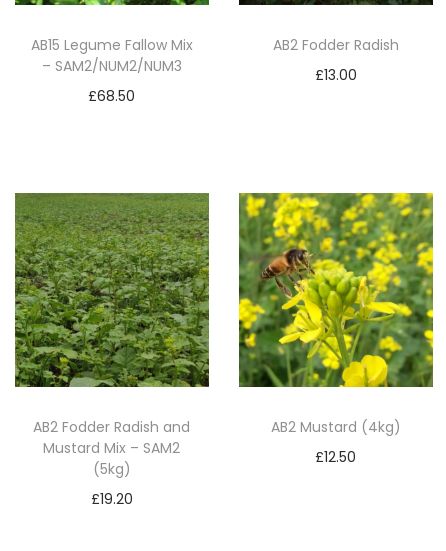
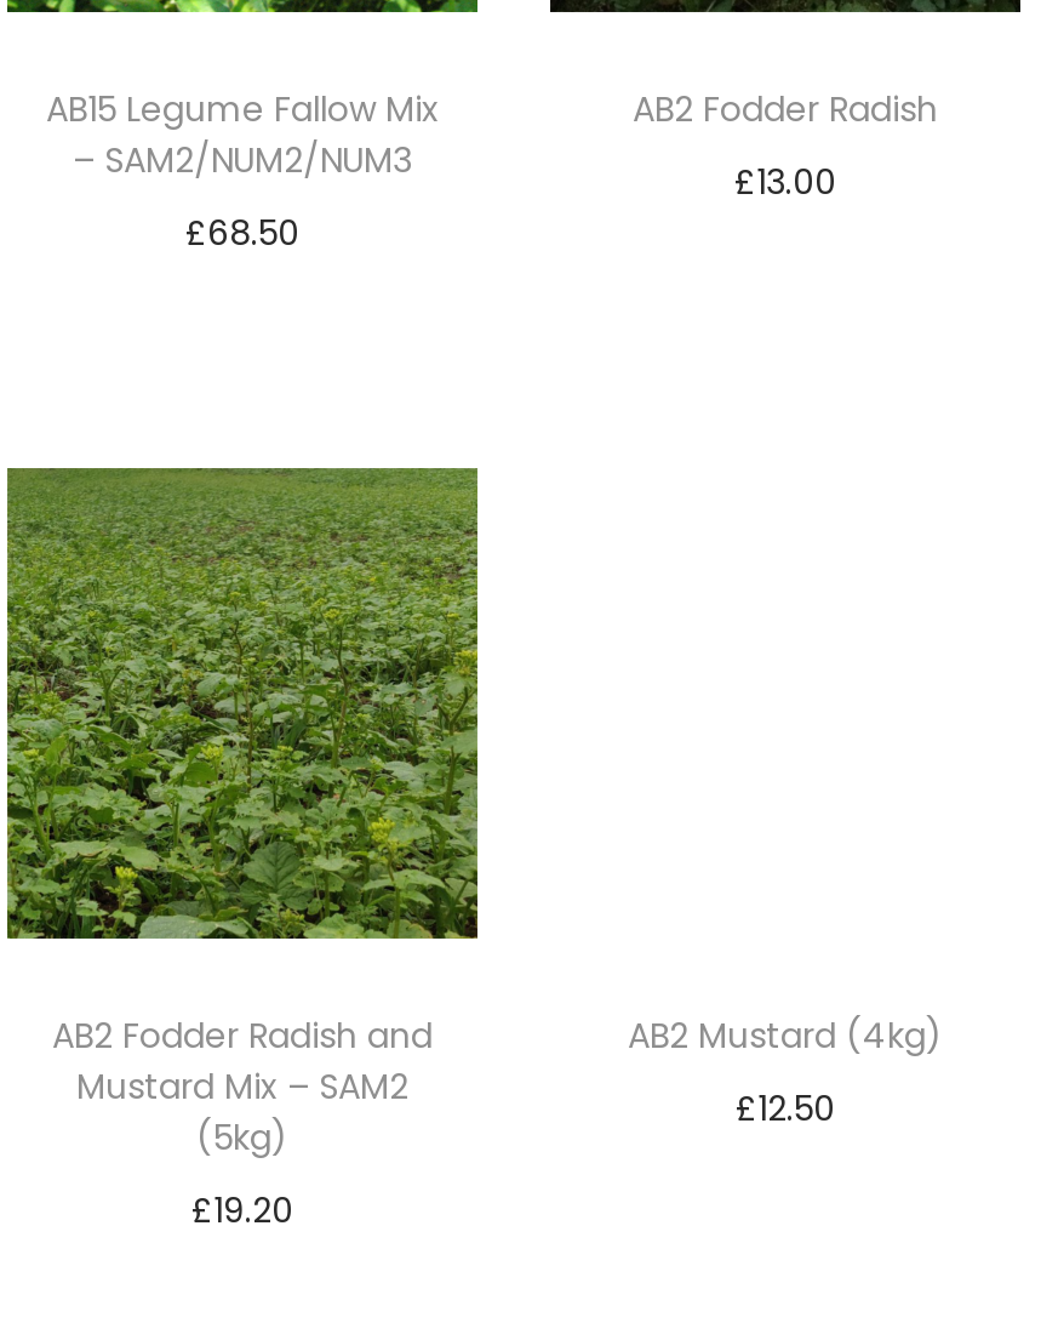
- [image]
